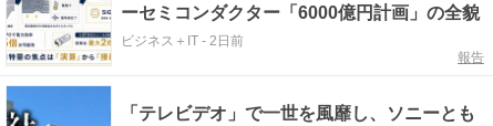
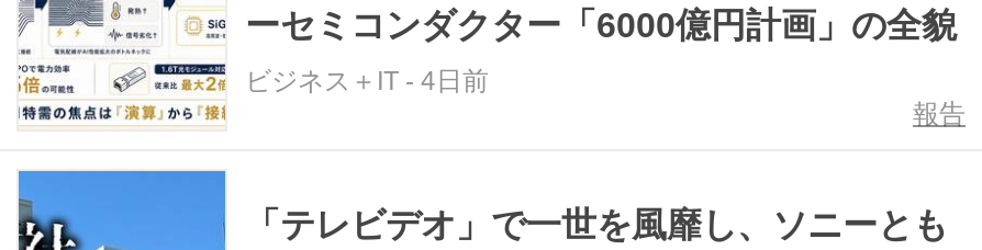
- ビジネス＋IT - 2日前
+ ビジネス＋IT - 4日前
